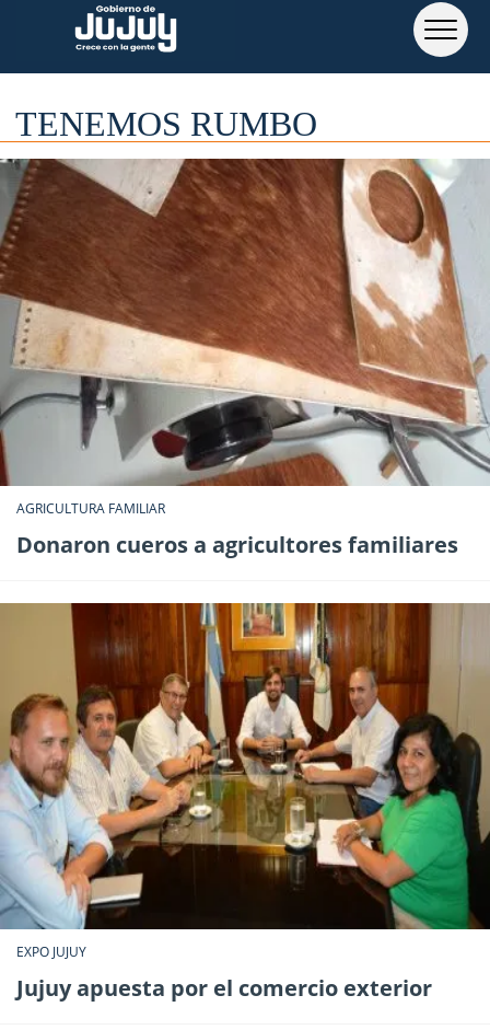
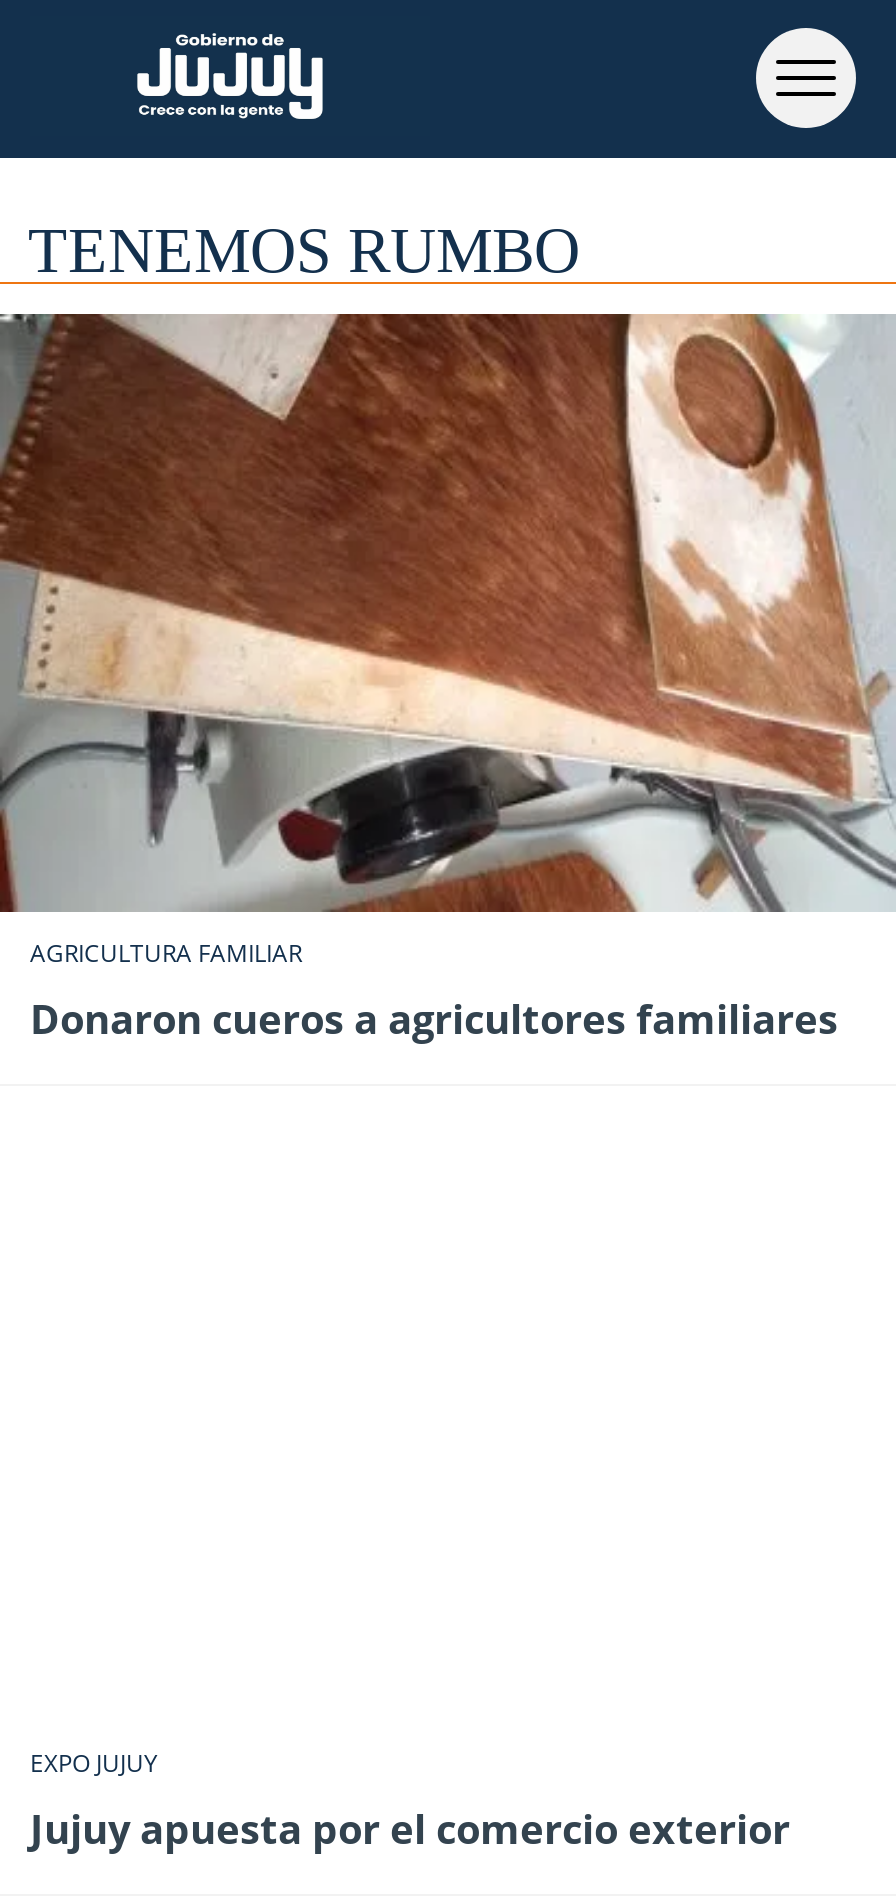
- [image]
